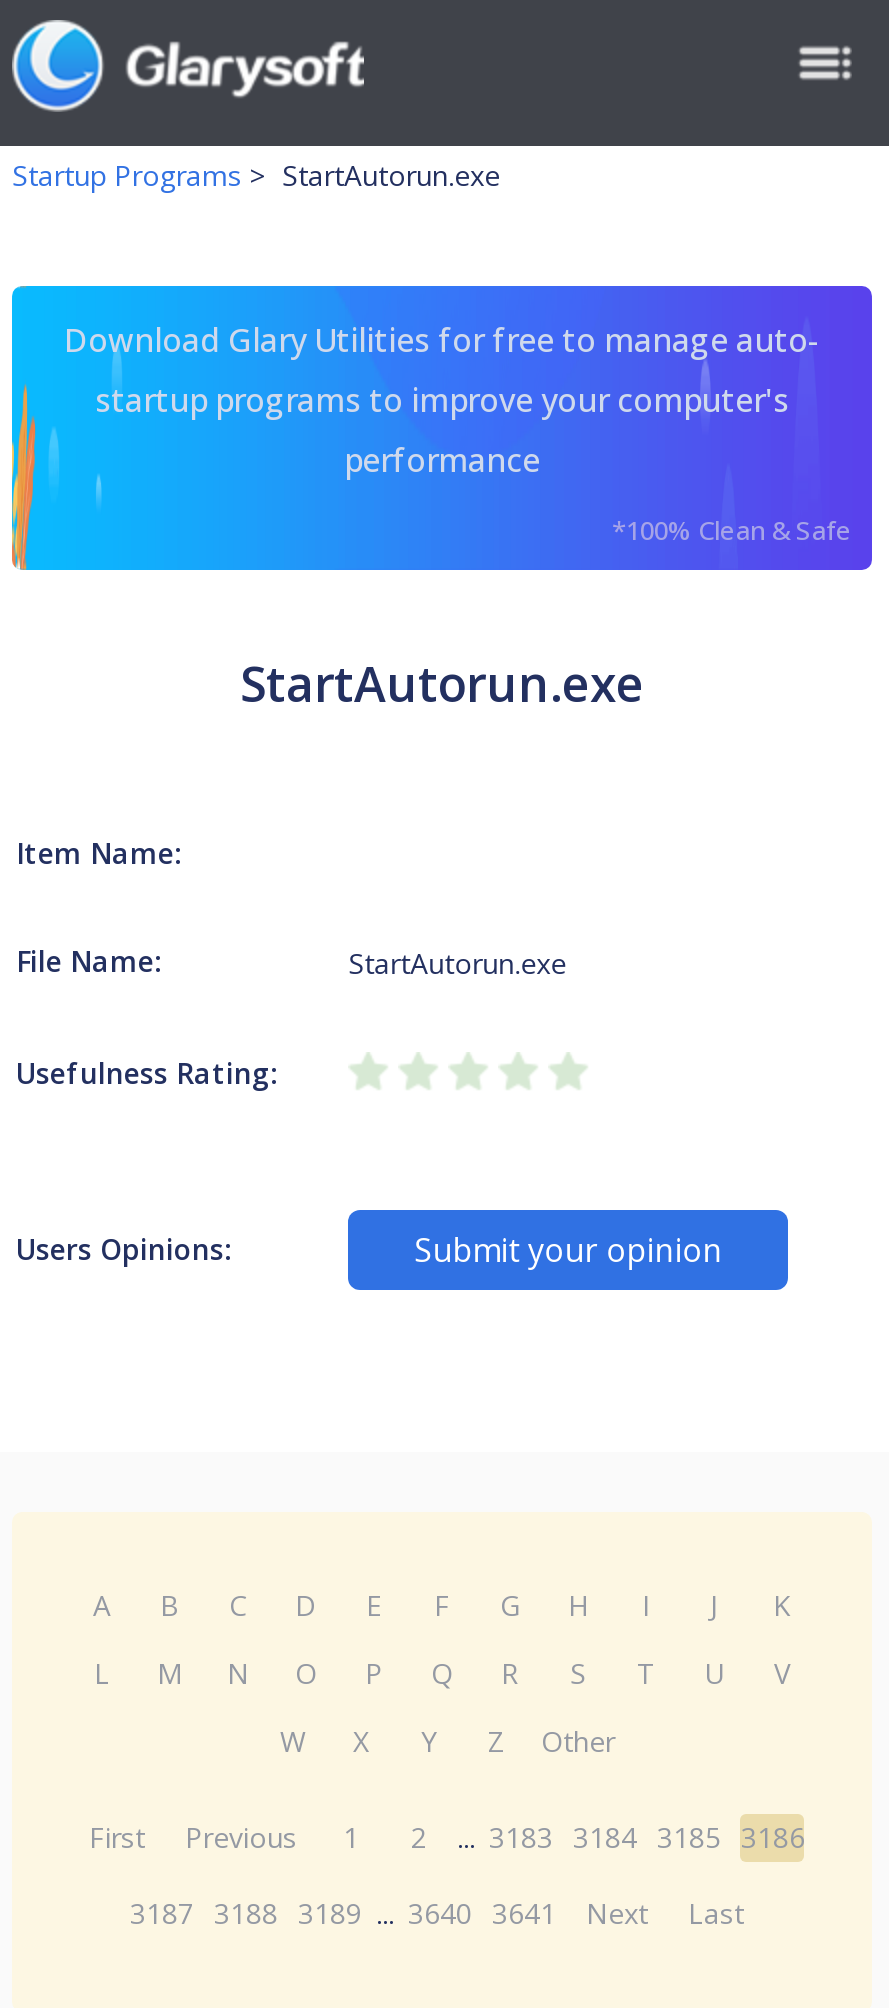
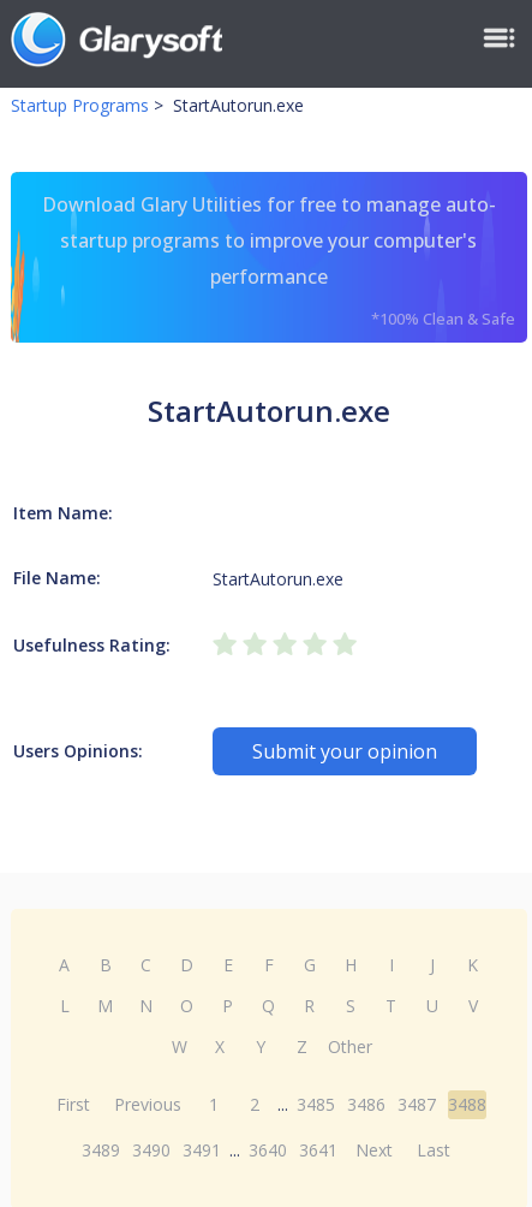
- First Previous 1 2 ... 3183 3184 3185 3186
+ First Previous 1 2 ... 3485 3486 3487 3488

- 3187 3188 3189 ... 3640 3641 Next Last
+ 3489 3490 3491 ... 3640 3641 Next Last
